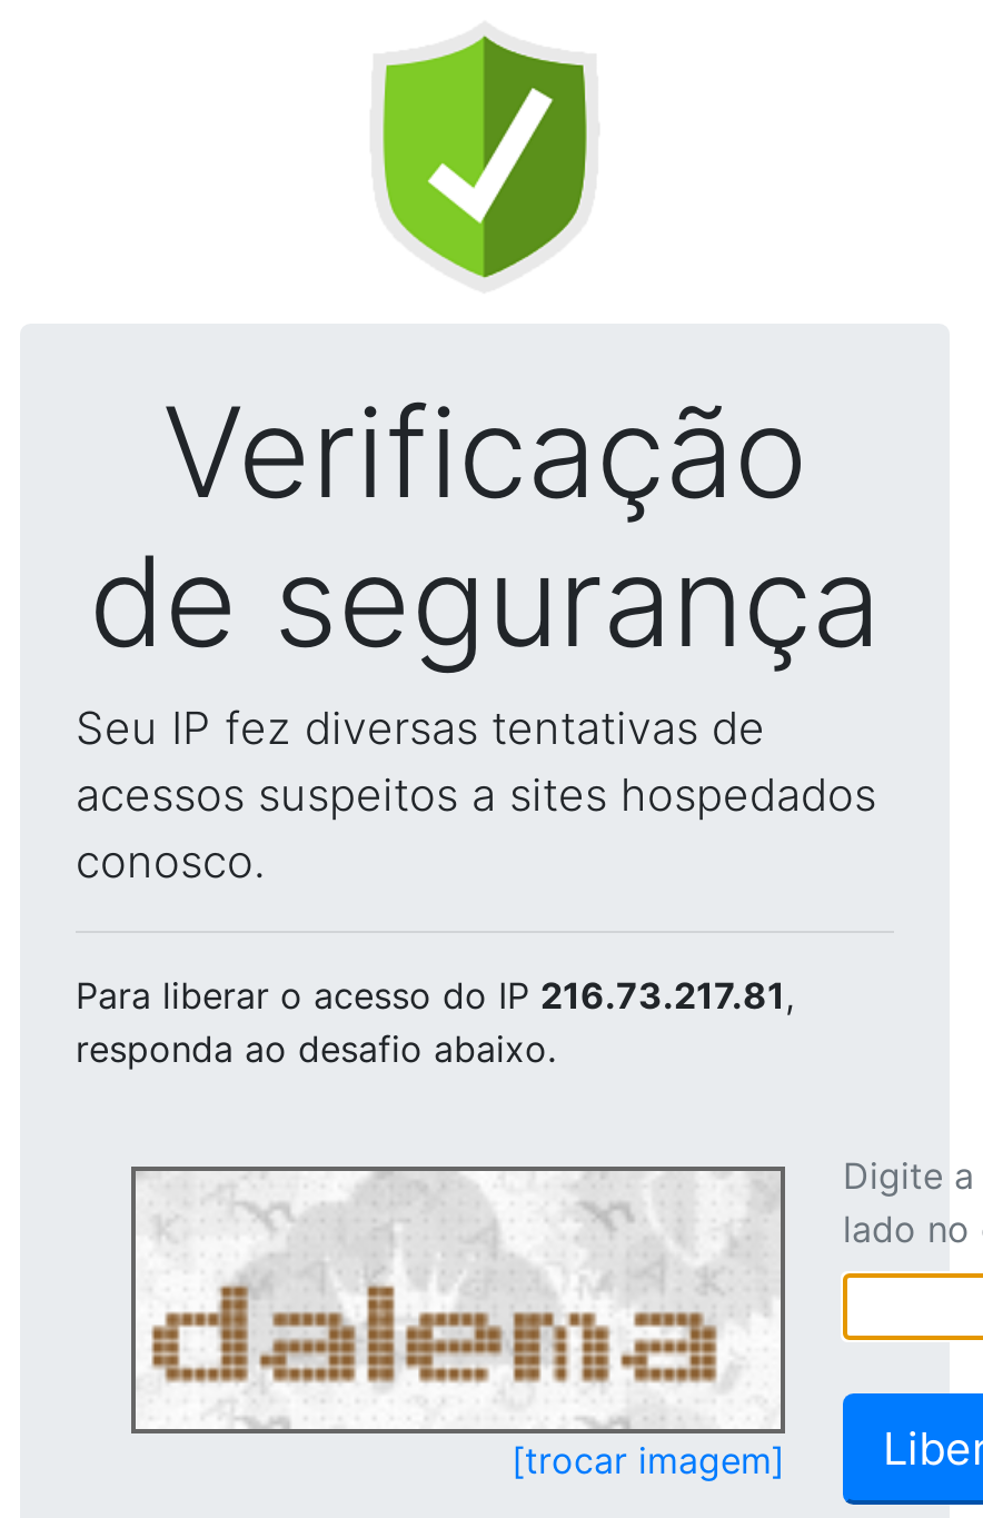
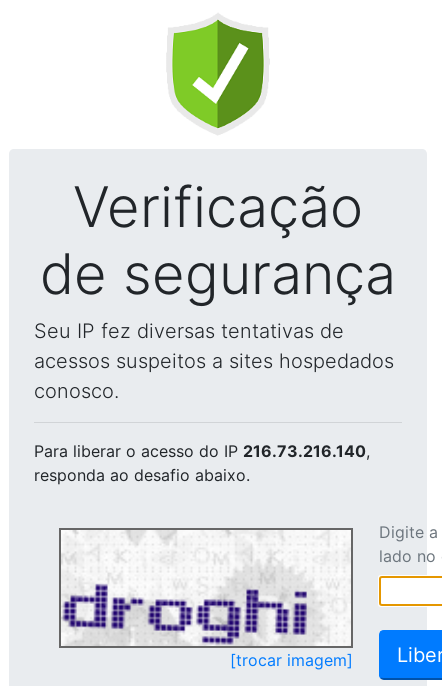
- Para liberar o acesso do IP 216.73.217.81,
+ Para liberar o acesso do IP 216.73.216.140,

- [image]
+ [image]
